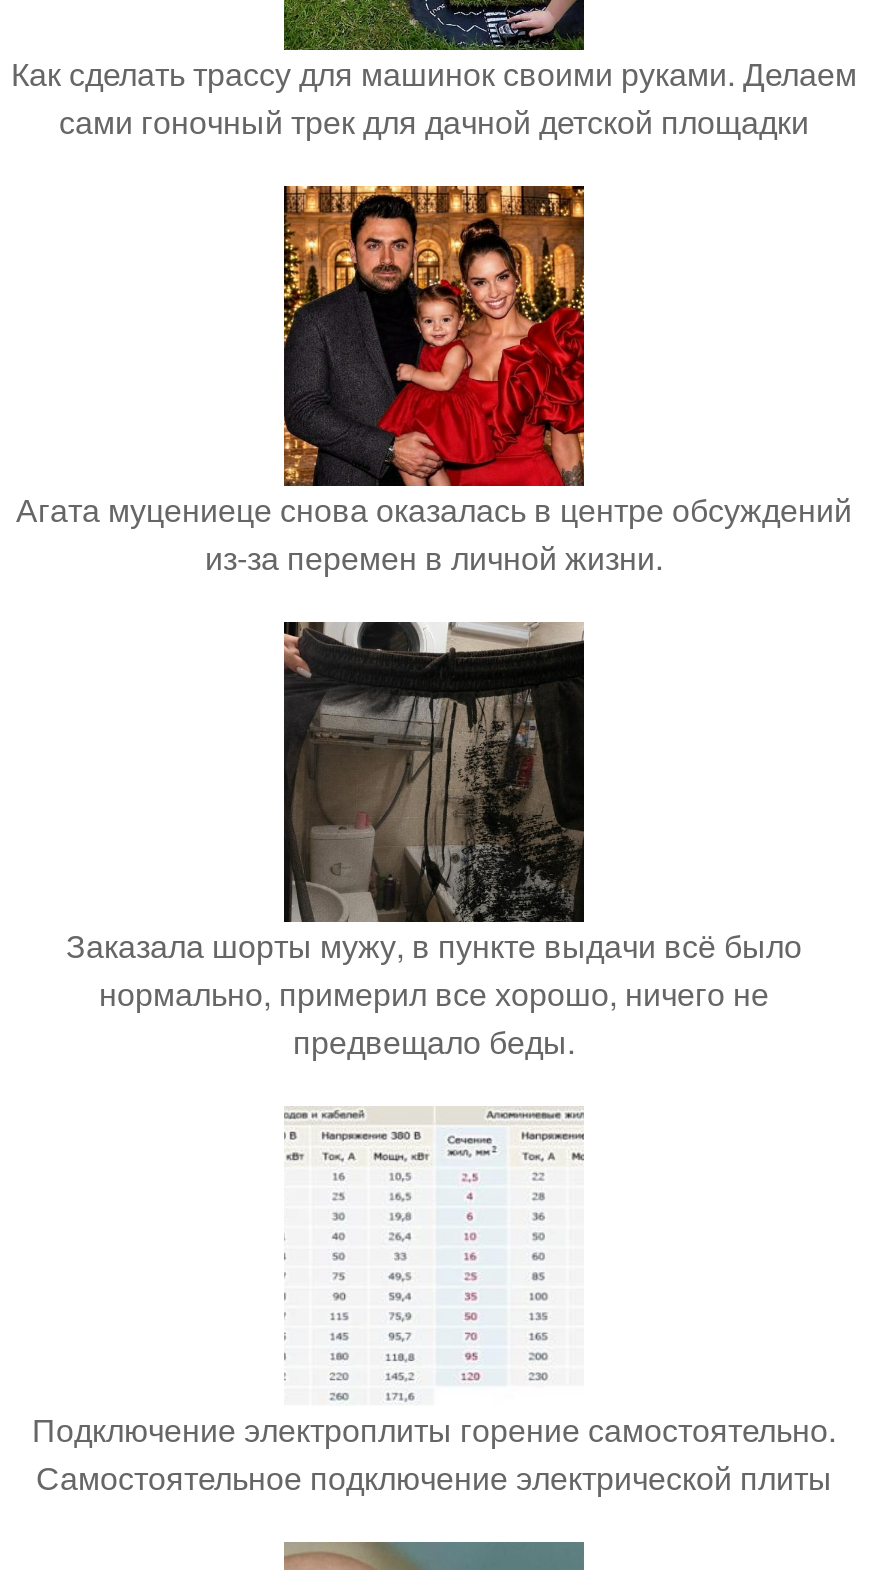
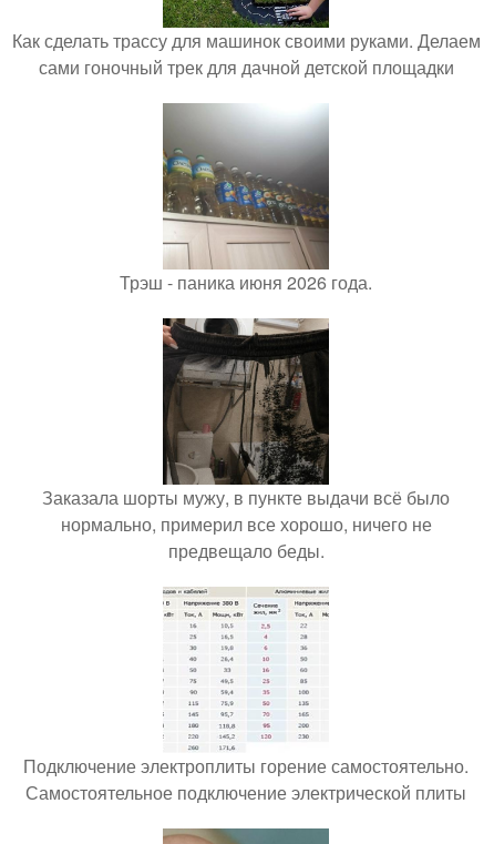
- [image]
- Агата муцениеце снова оказалась в центре обсуждений
- из-за перемен в личной жизни.
+ [image]
+ Трэш - паника июня 2026 года.
